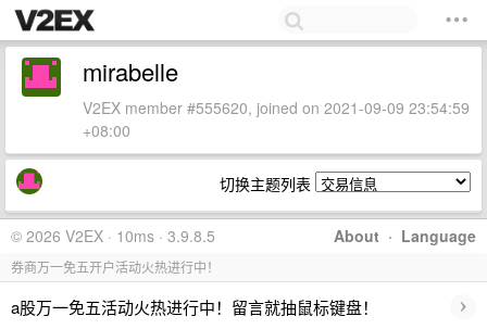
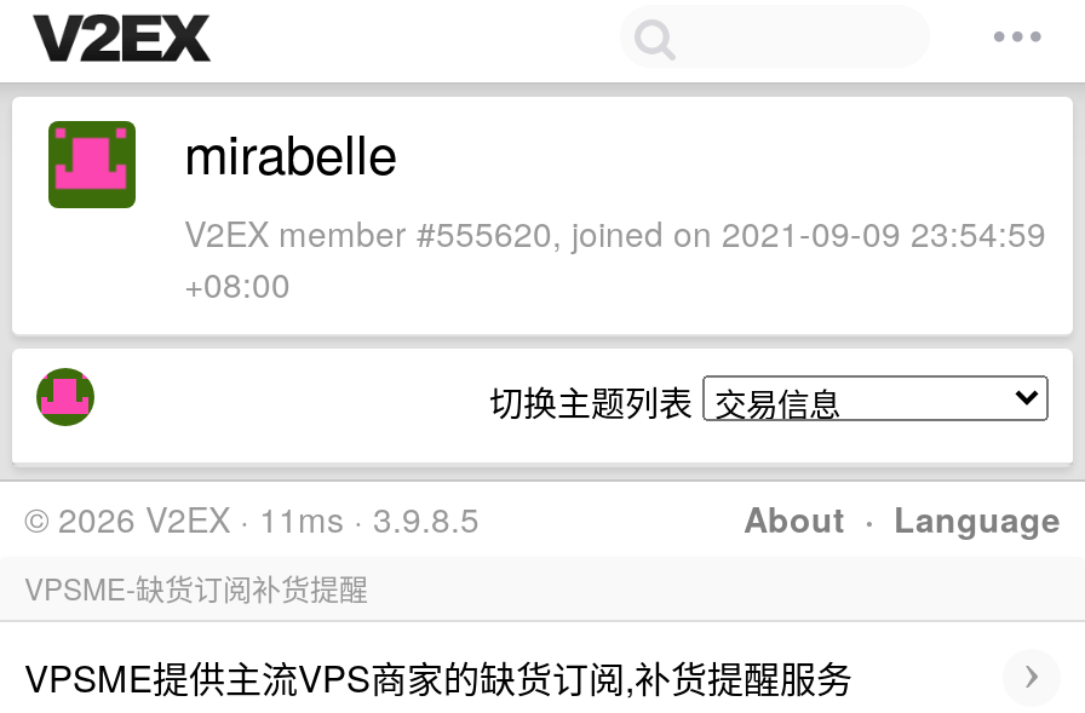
- © 2026 V2EX · 10ms · 3.9.8.5
+ © 2026 V2EX · 11ms · 3.9.8.5

- 券商万一免五开户活动火热进行中！
+ VPSME-缺货订阅补货提醒

- a股万一免五活动火热进行中！留言就抽鼠标键盘！
+ VPSME提供主流VPS商家的缺货订阅,补货提醒服务
